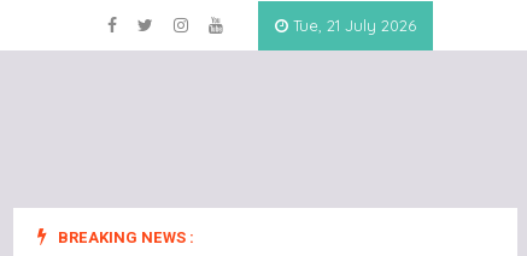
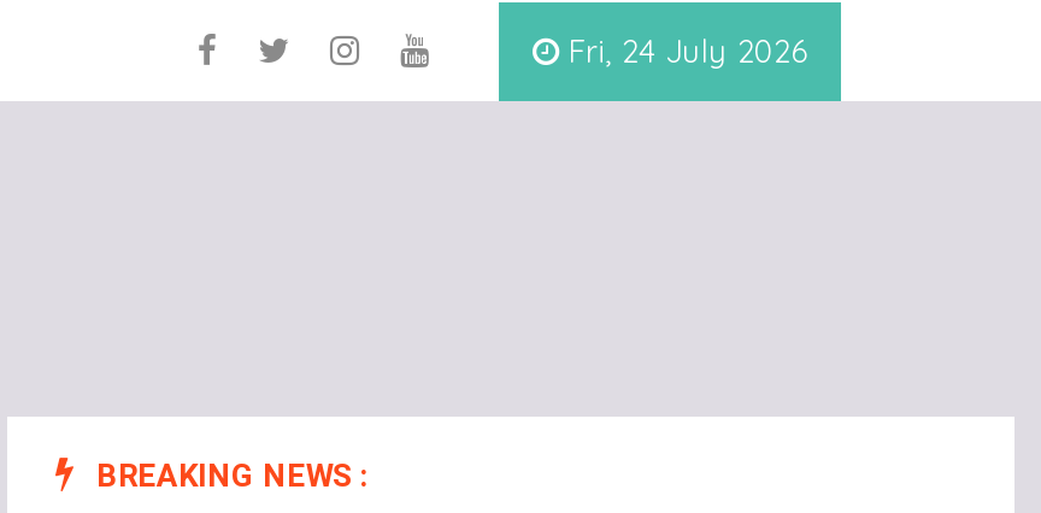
- Tue, 21 July 2026
+ Fri, 24 July 2026
